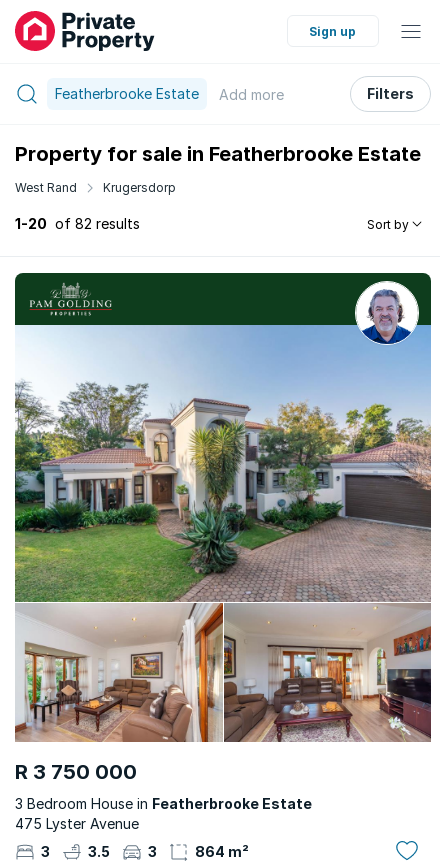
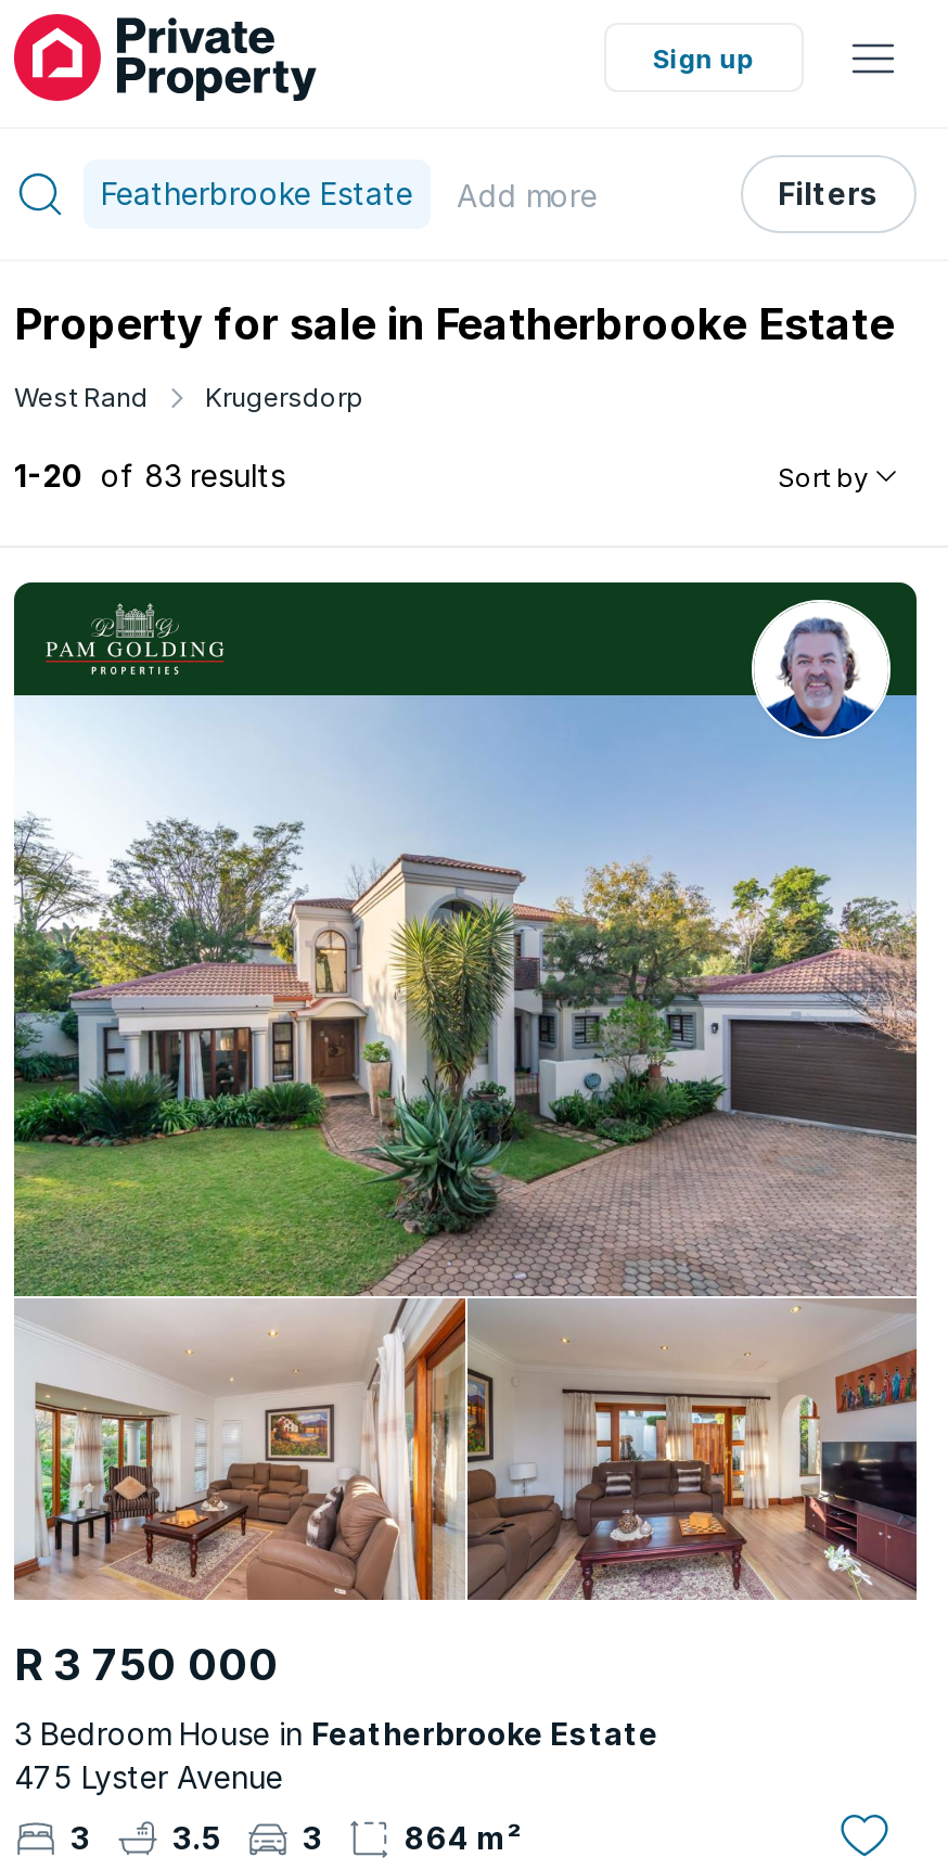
- 1-20 of 82 results
+ 1-20 of 83 results
